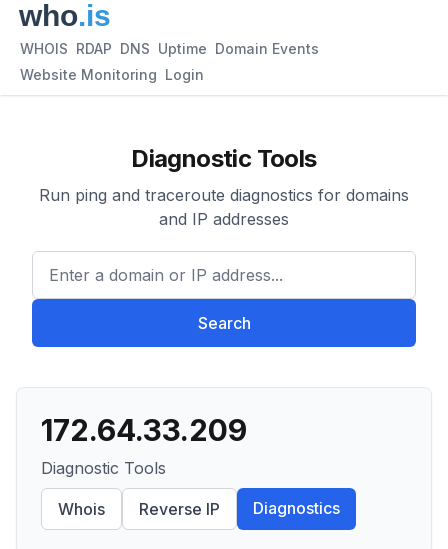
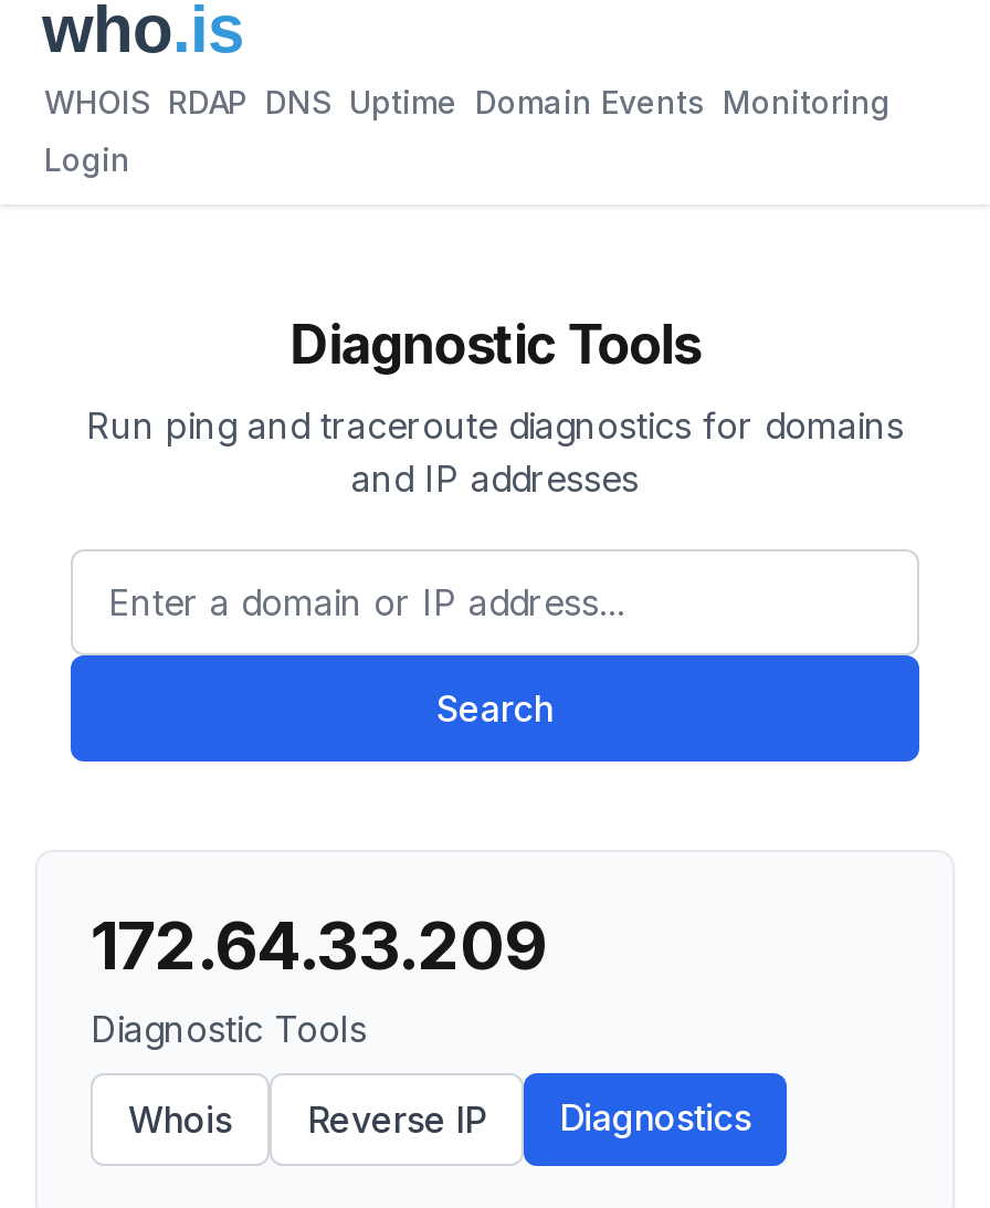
- WHOIS RDAP DNS Uptime Domain Events
+ WHOIS RDAP DNS Uptime Domain Events Monitoring

- Website Monitoring Login
+ Login
